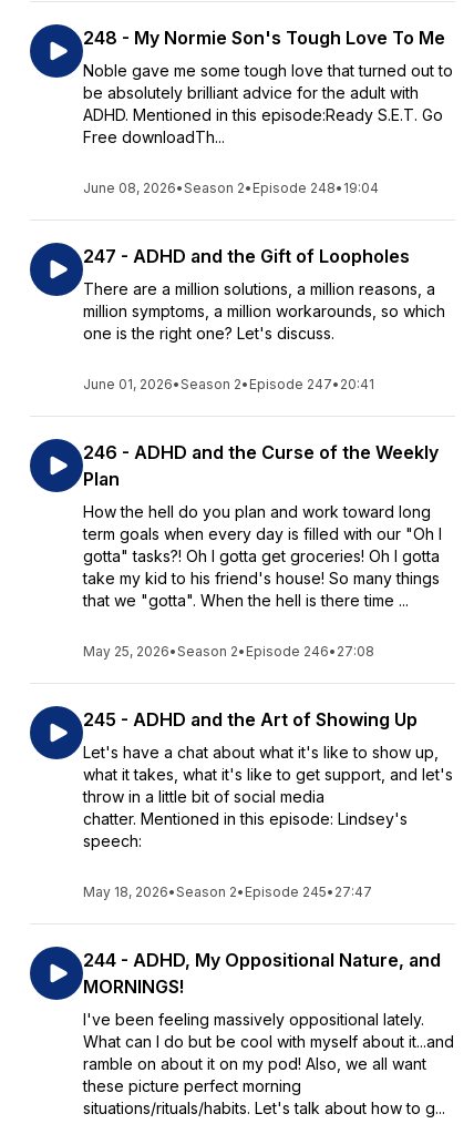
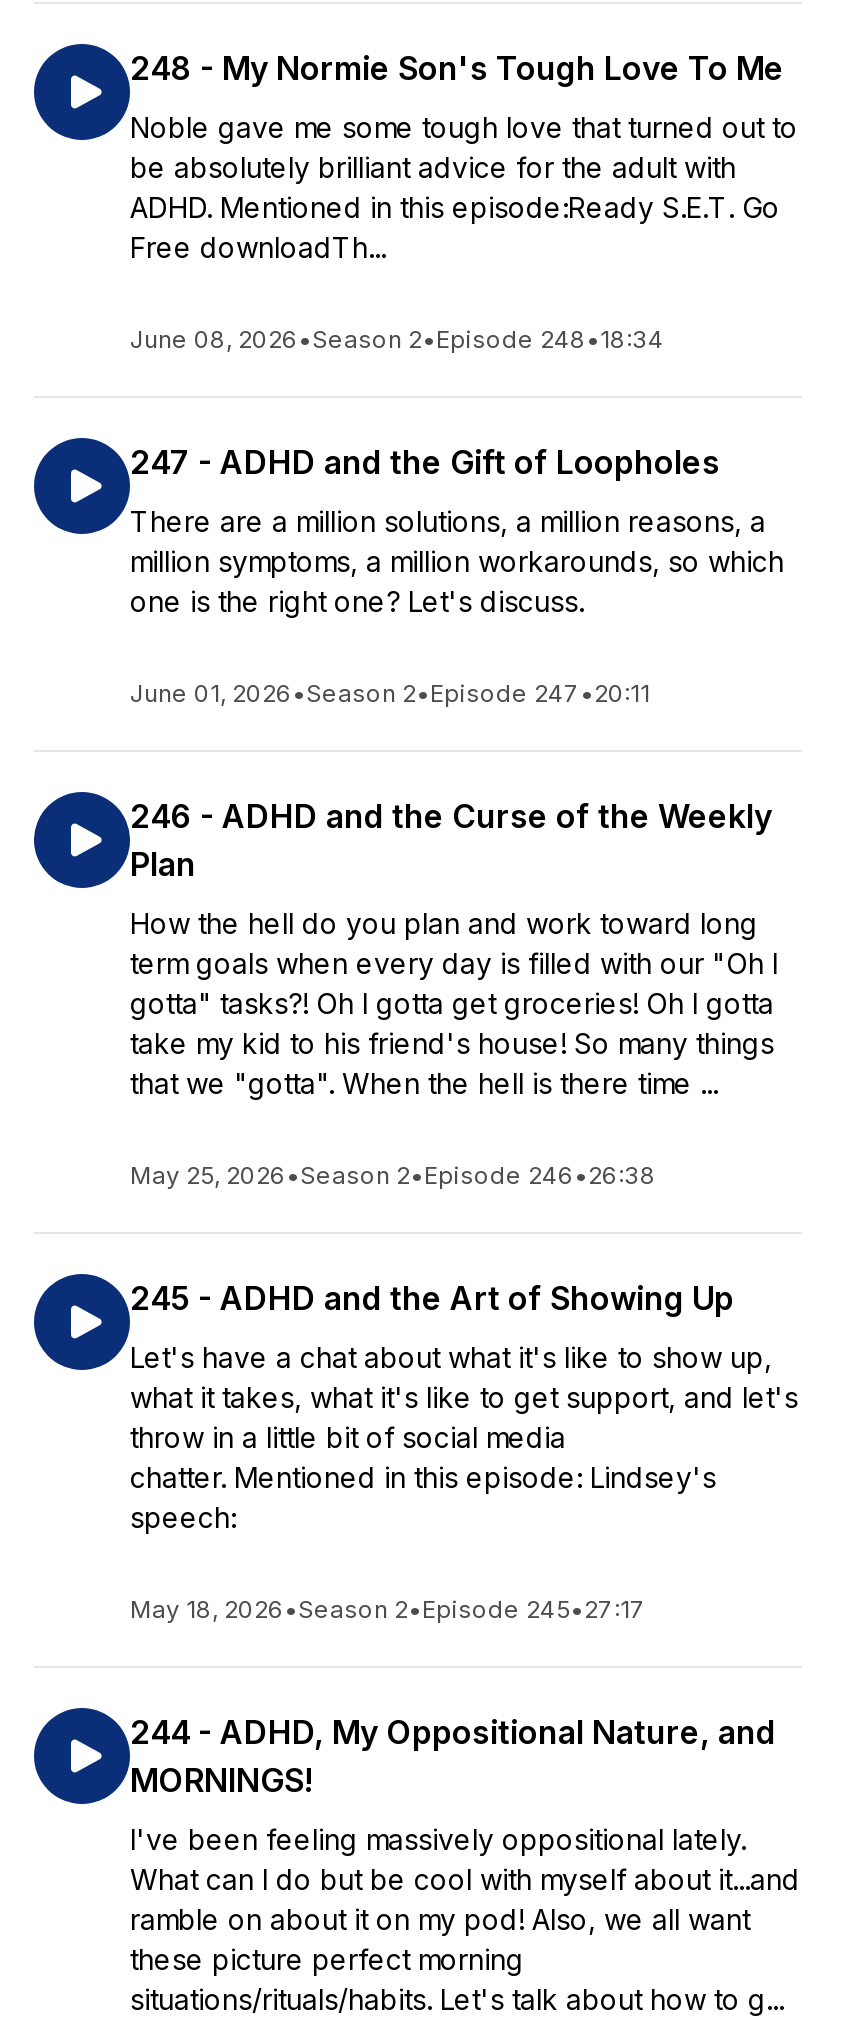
- June 08, 2026 •Season 2•Episode 248 •19:04
+ June 08, 2026 •Season 2•Episode 248 •18:34

- June 01, 2026 •Season 2•Episode 247 •20:41
+ June 01, 2026 •Season 2•Episode 247 •20:11

- May 25, 2026 •Season 2•Episode 246 •27:08
+ May 25, 2026 •Season 2•Episode 246 •26:38

- May 18, 2026 •Season 2•Episode 245•27:47
+ May 18, 2026 •Season 2•Episode 245•27:17
